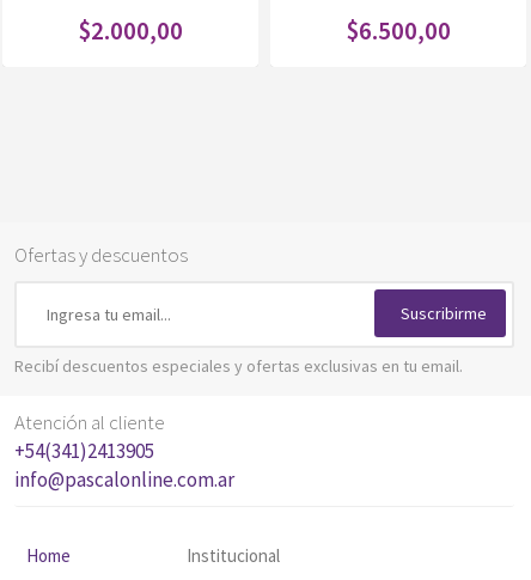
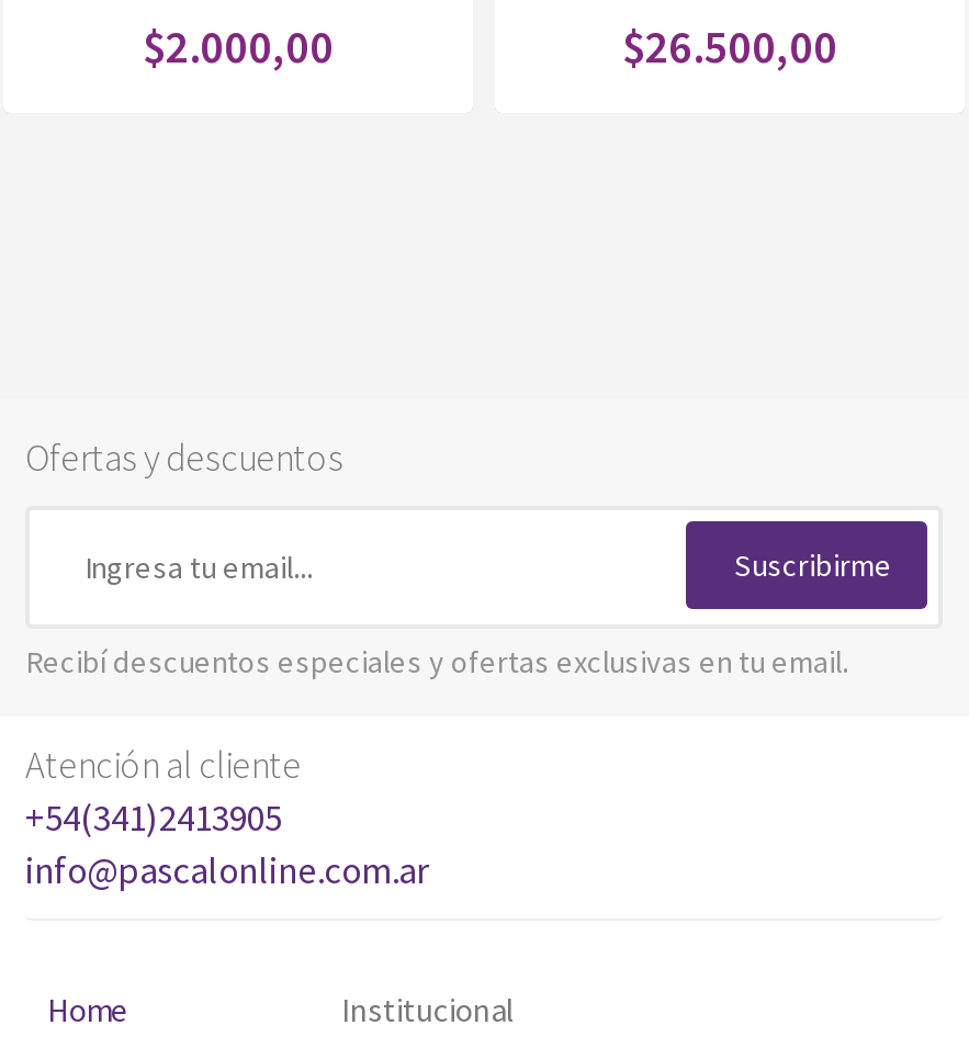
- $6.500,00
+ $26.500,00
